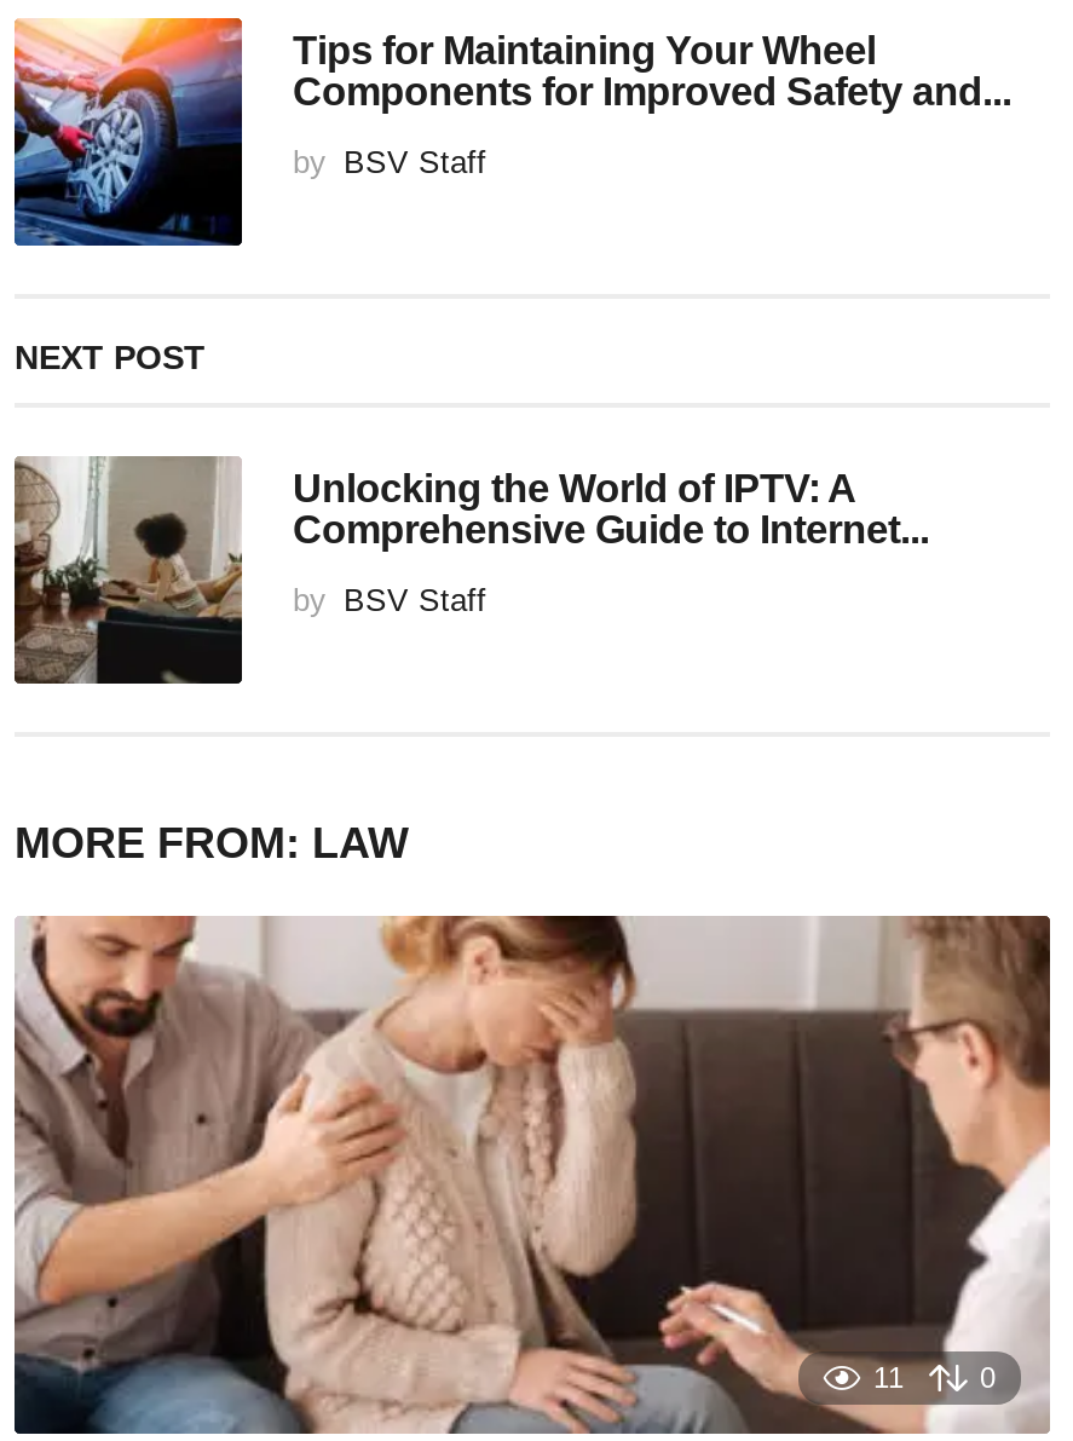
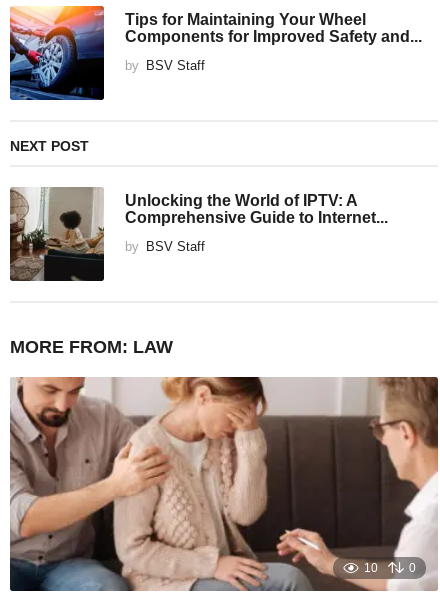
- 11
+ 10
